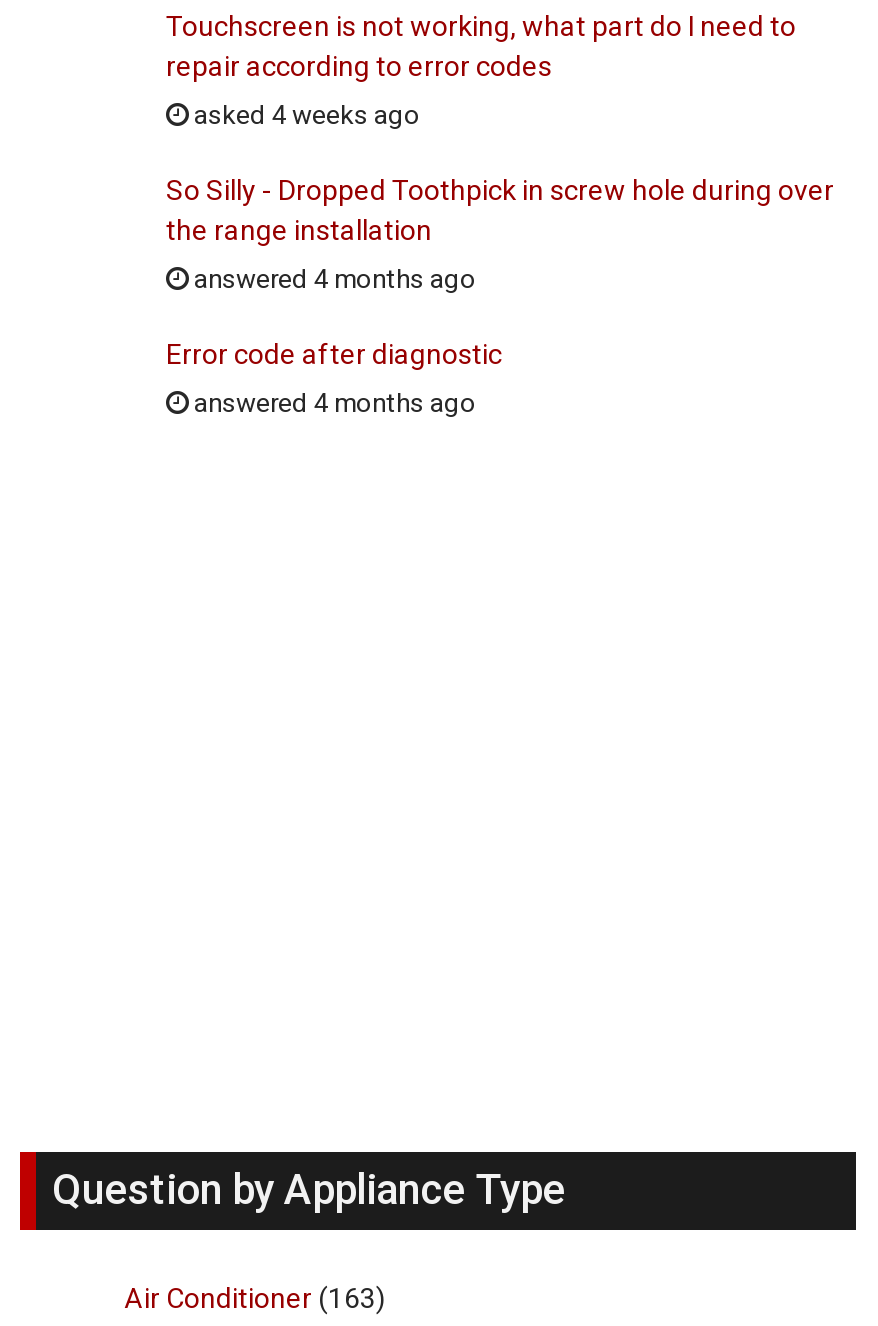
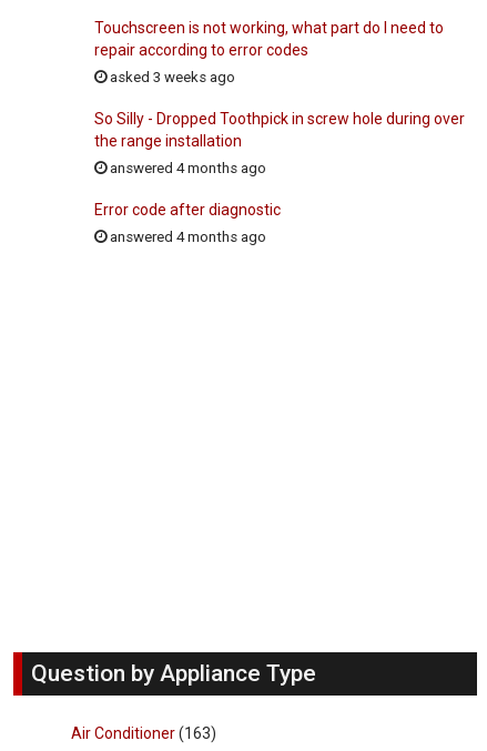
- asked 4 weeks ago
+ asked 3 weeks ago
